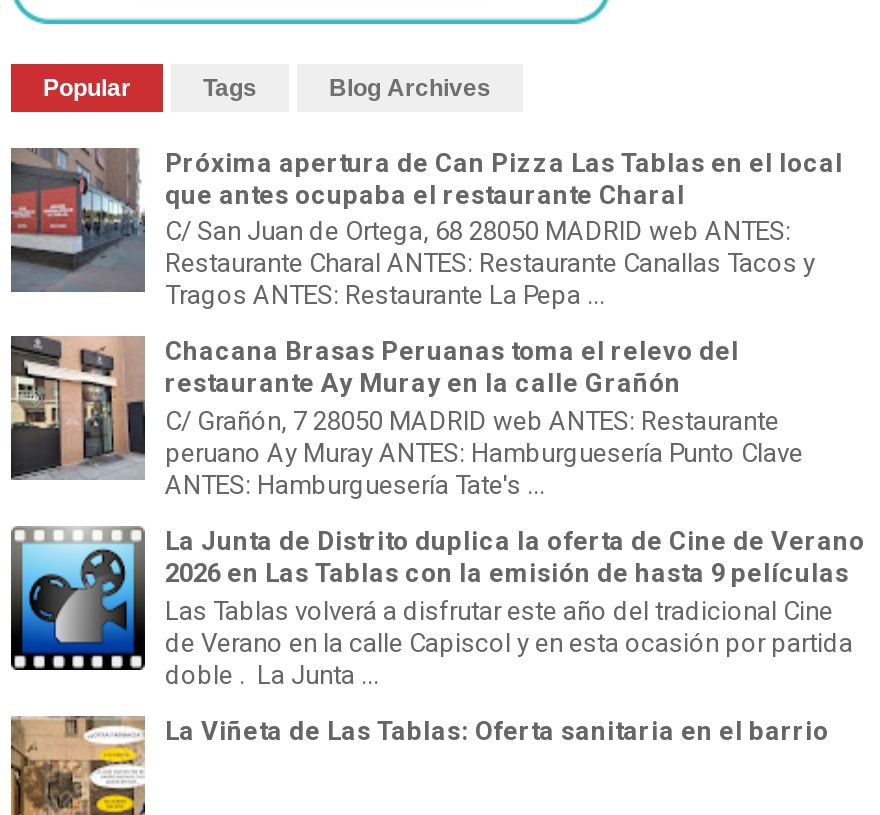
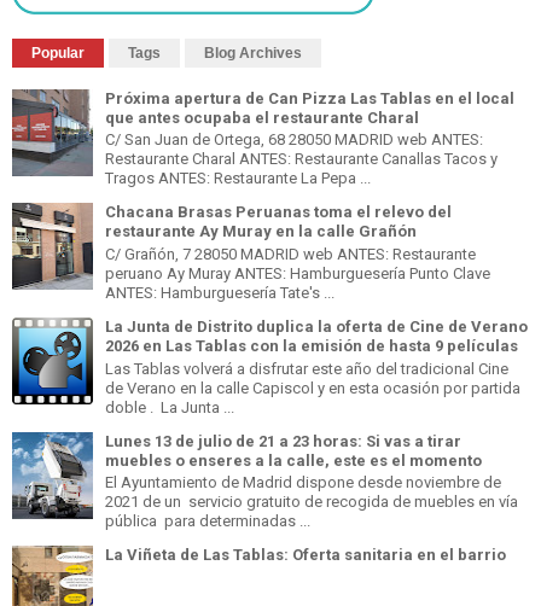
+ [image]
+ Lunes 13 de julio de 21 a 23 horas: Si vas a tirar
+ muebles o enseres a la calle, este es el momento
+ El Ayuntamiento de Madrid dispone desde noviembre de
+ 2021 de un servicio gratuito de recogida de muebles en vía
+ pública para determinadas ...
